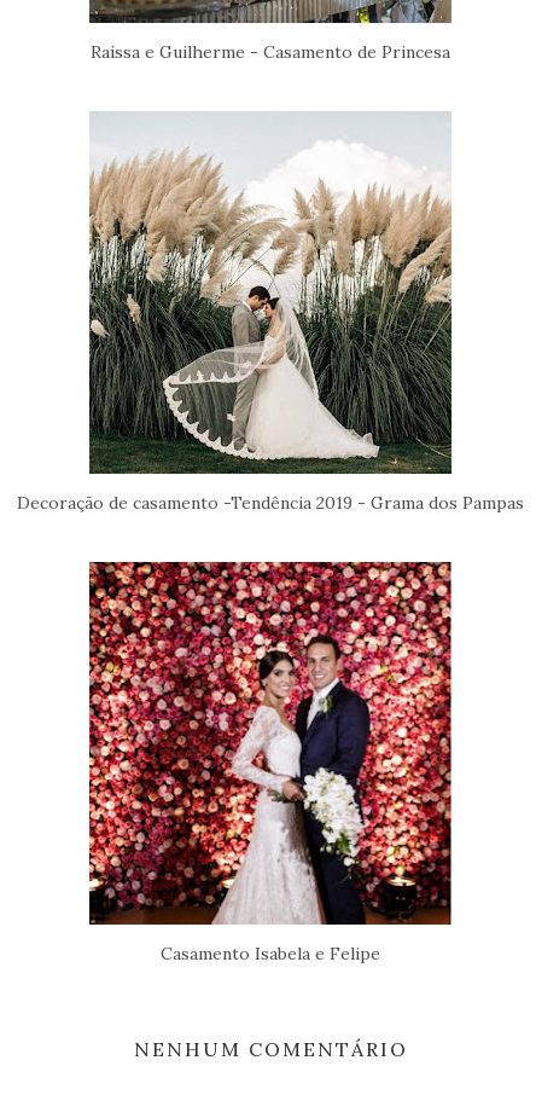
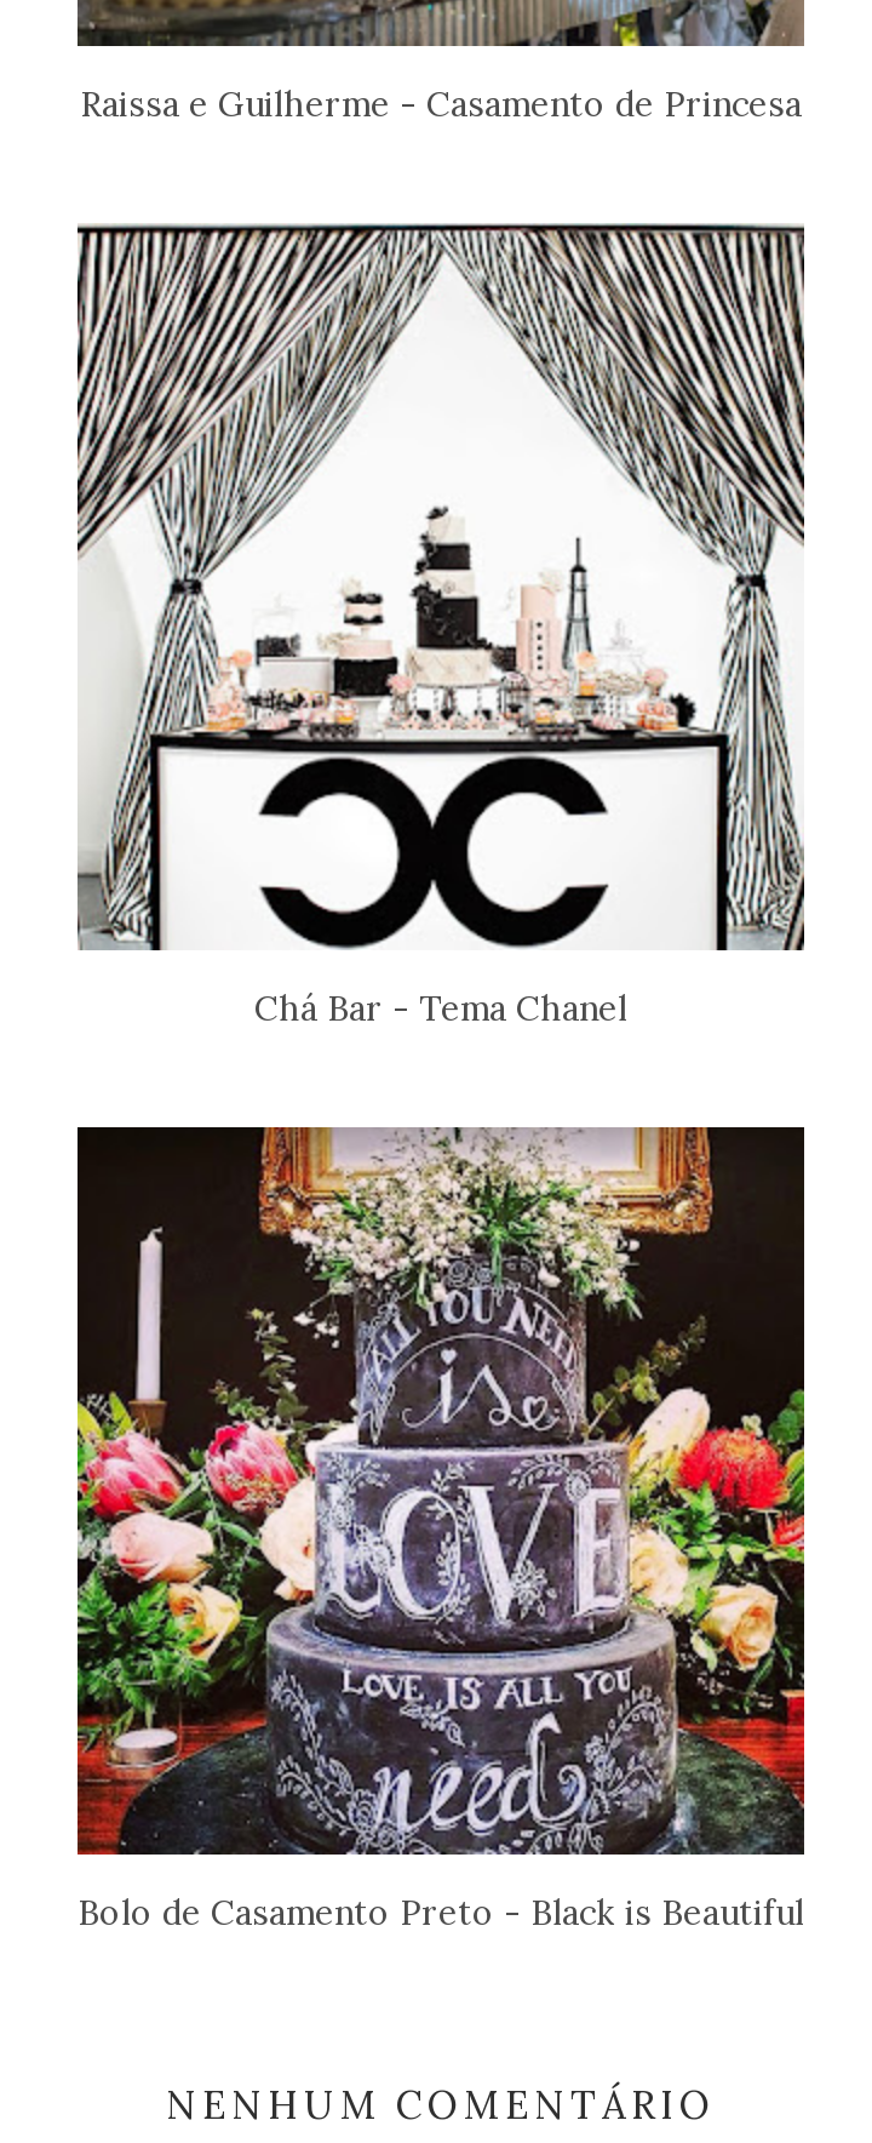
- [image]
- Decoração de casamento -Tendência 2019 - Grama dos Pampas
+ [image]
+ Chá Bar - Tema Chanel

- [image]
- Casamento Isabela e Felipe
+ [image]
+ Bolo de Casamento Preto - Black is Beautiful
